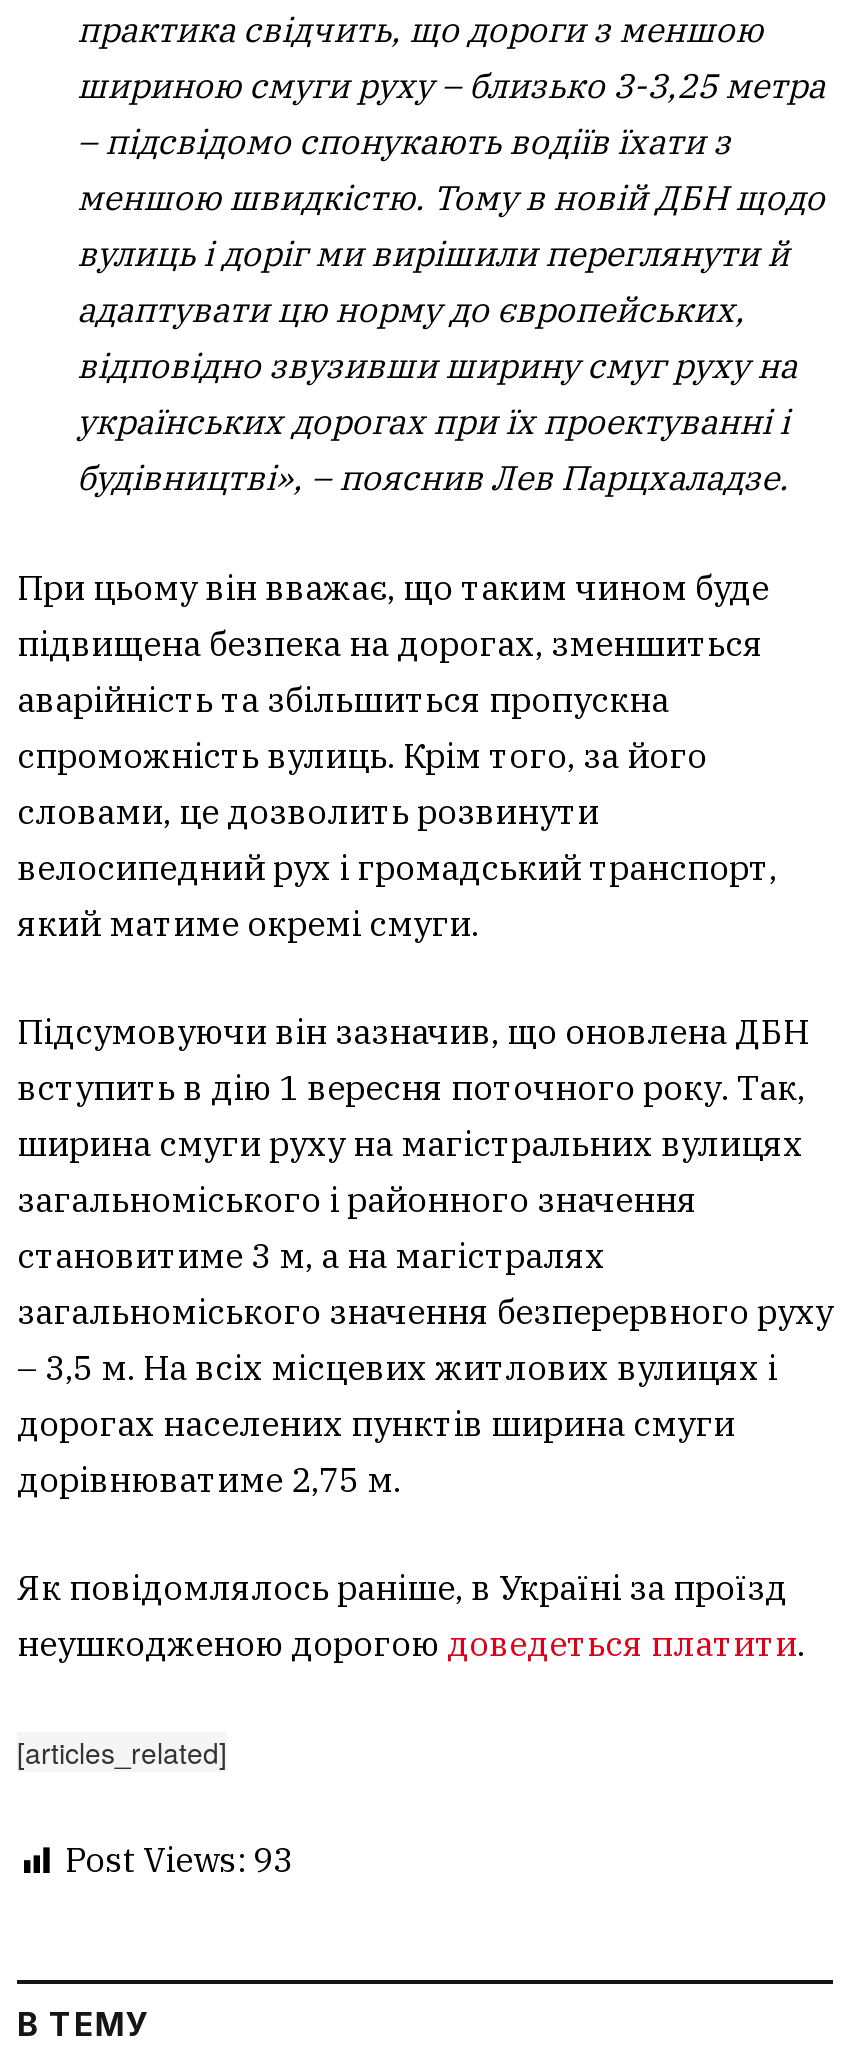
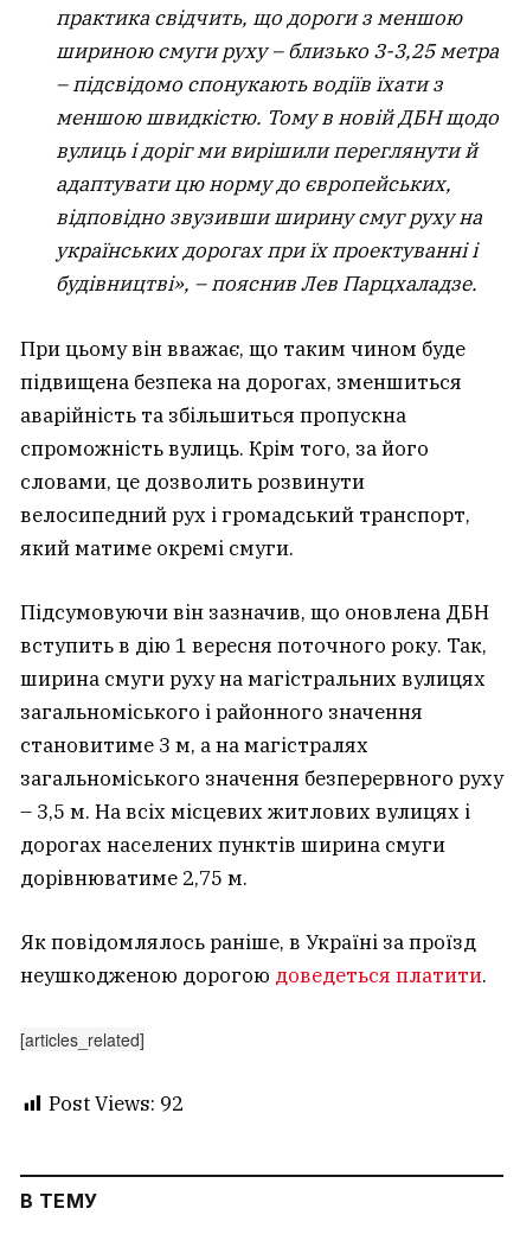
- Post Views: 93
+ Post Views: 92
